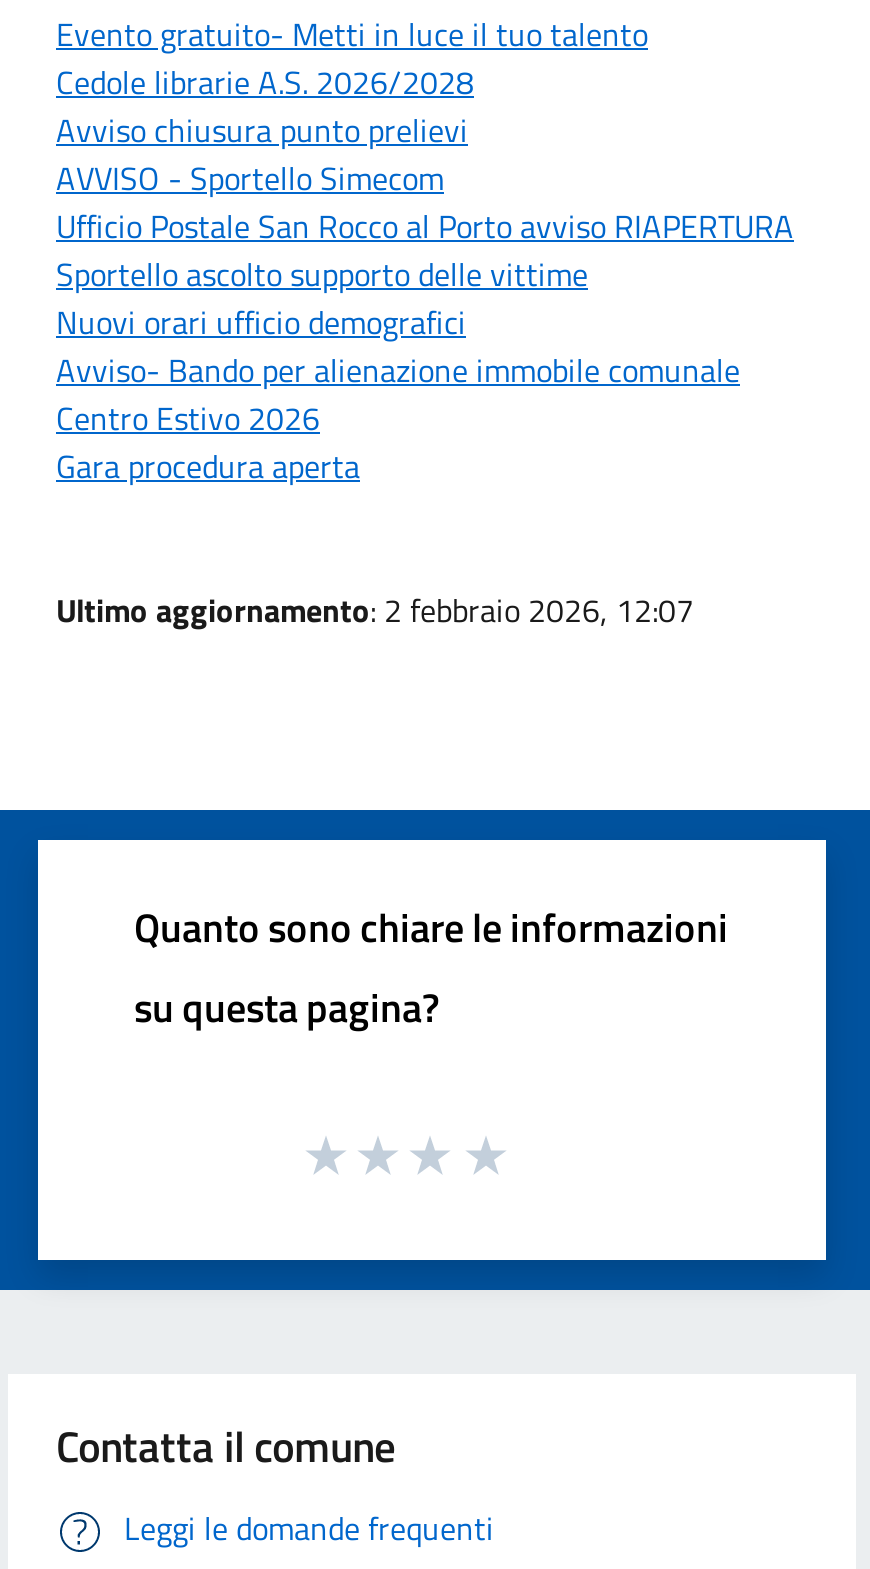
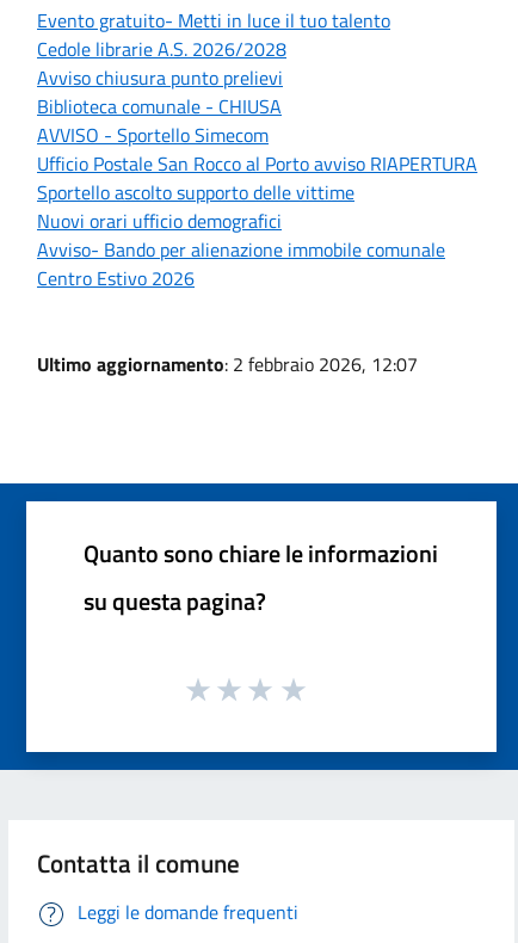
+ Biblioteca comunale - CHIUSA

moved down: AVVISO - Sportello Simecom | Ufficio Postale San Rocco al Porto avviso RIAPERTURA | Sportello ascolto supporto delle vittime | Nuovi orari ufficio demografici | Avviso- Bando per alienazione immobile comunale | Centro Estivo 2026

- Gara procedura aperta
